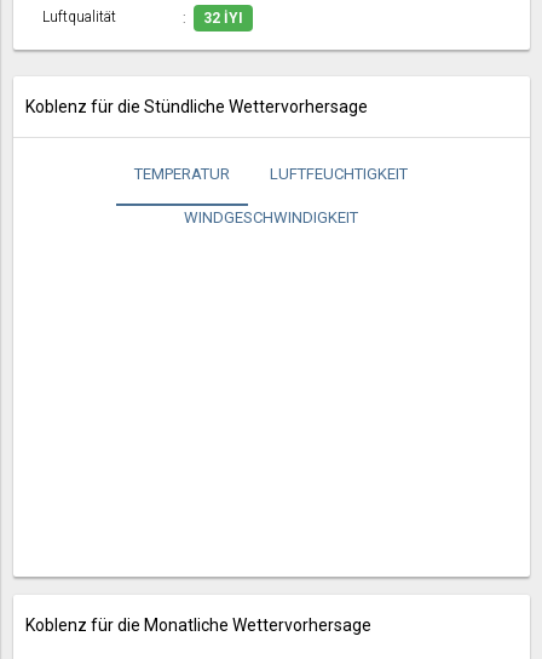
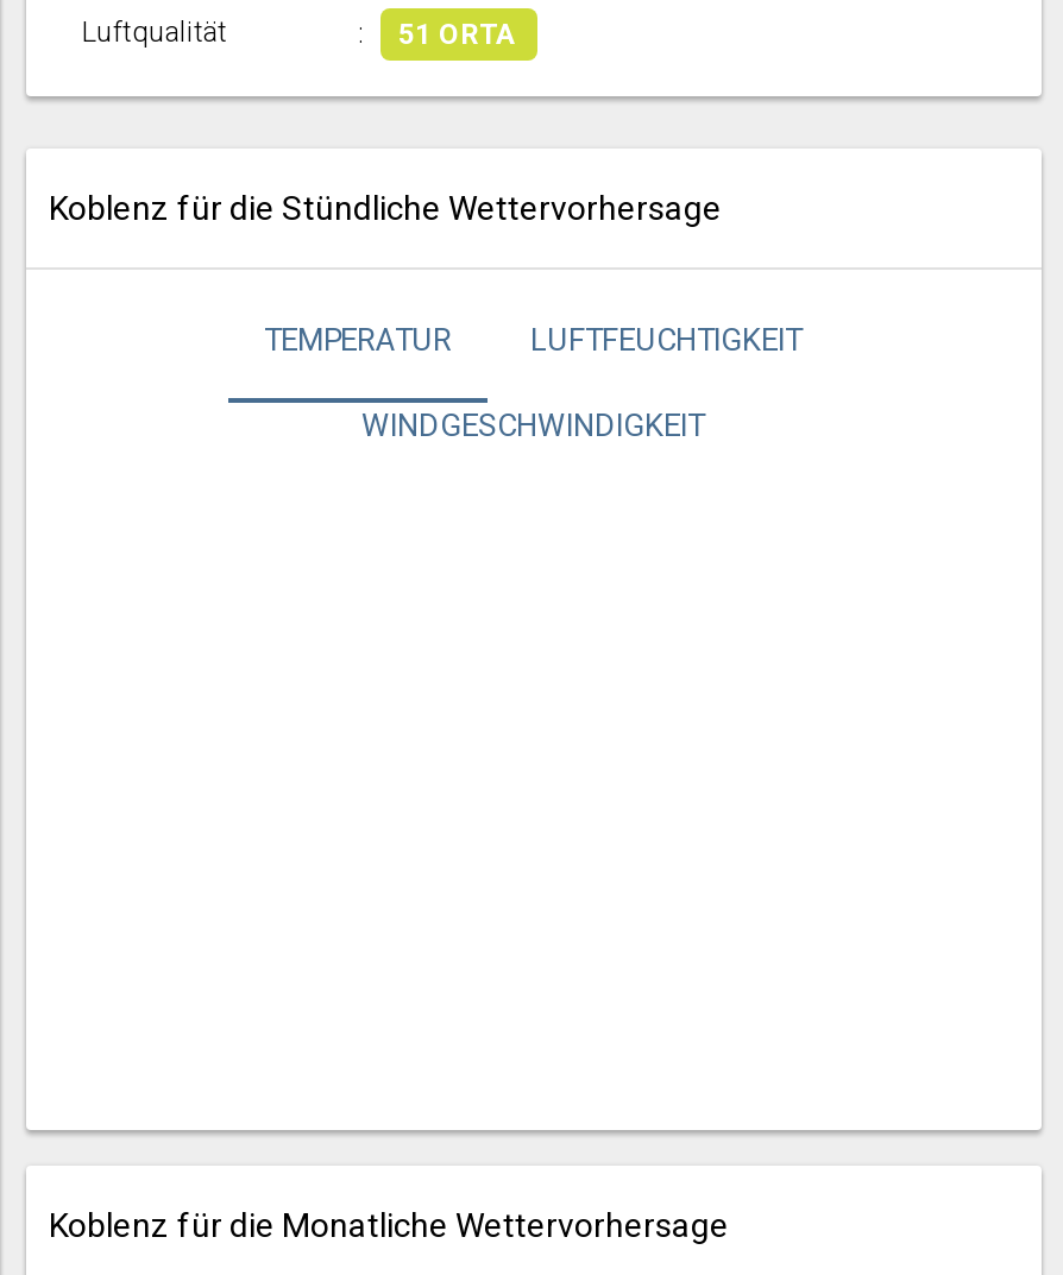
- 32 İYI
+ 51 ORTA
